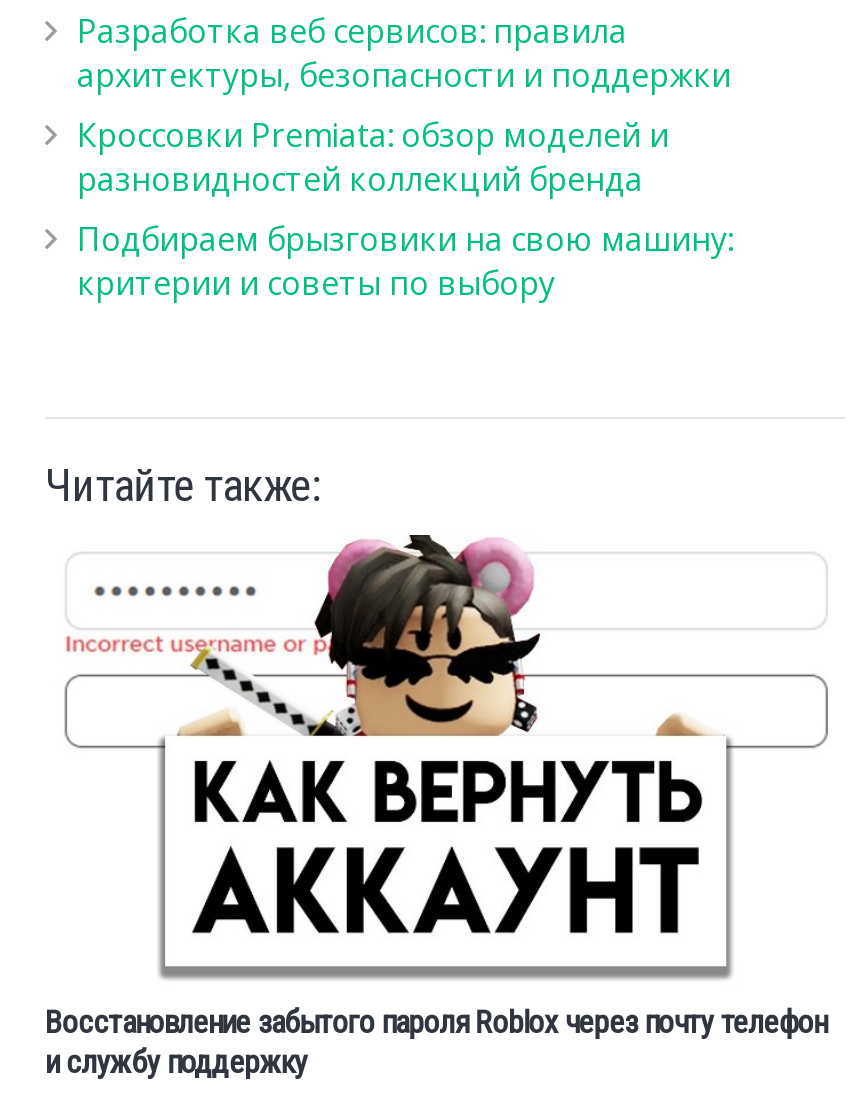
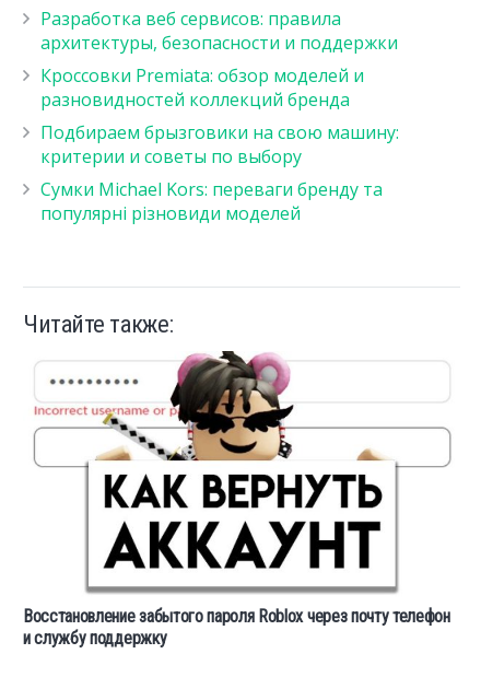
+ Сумки Michael Kors: переваги бренду та
+ популярні різновиди моделей
